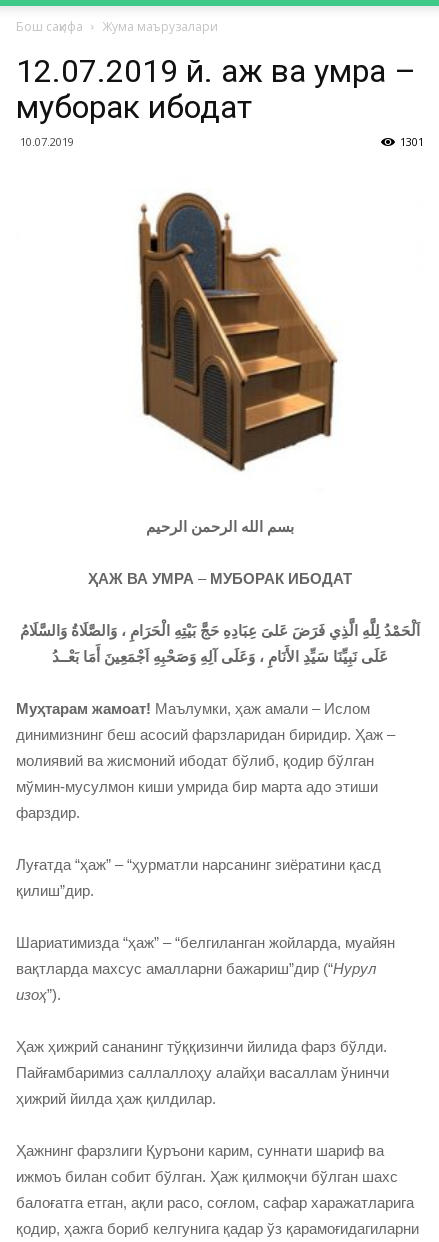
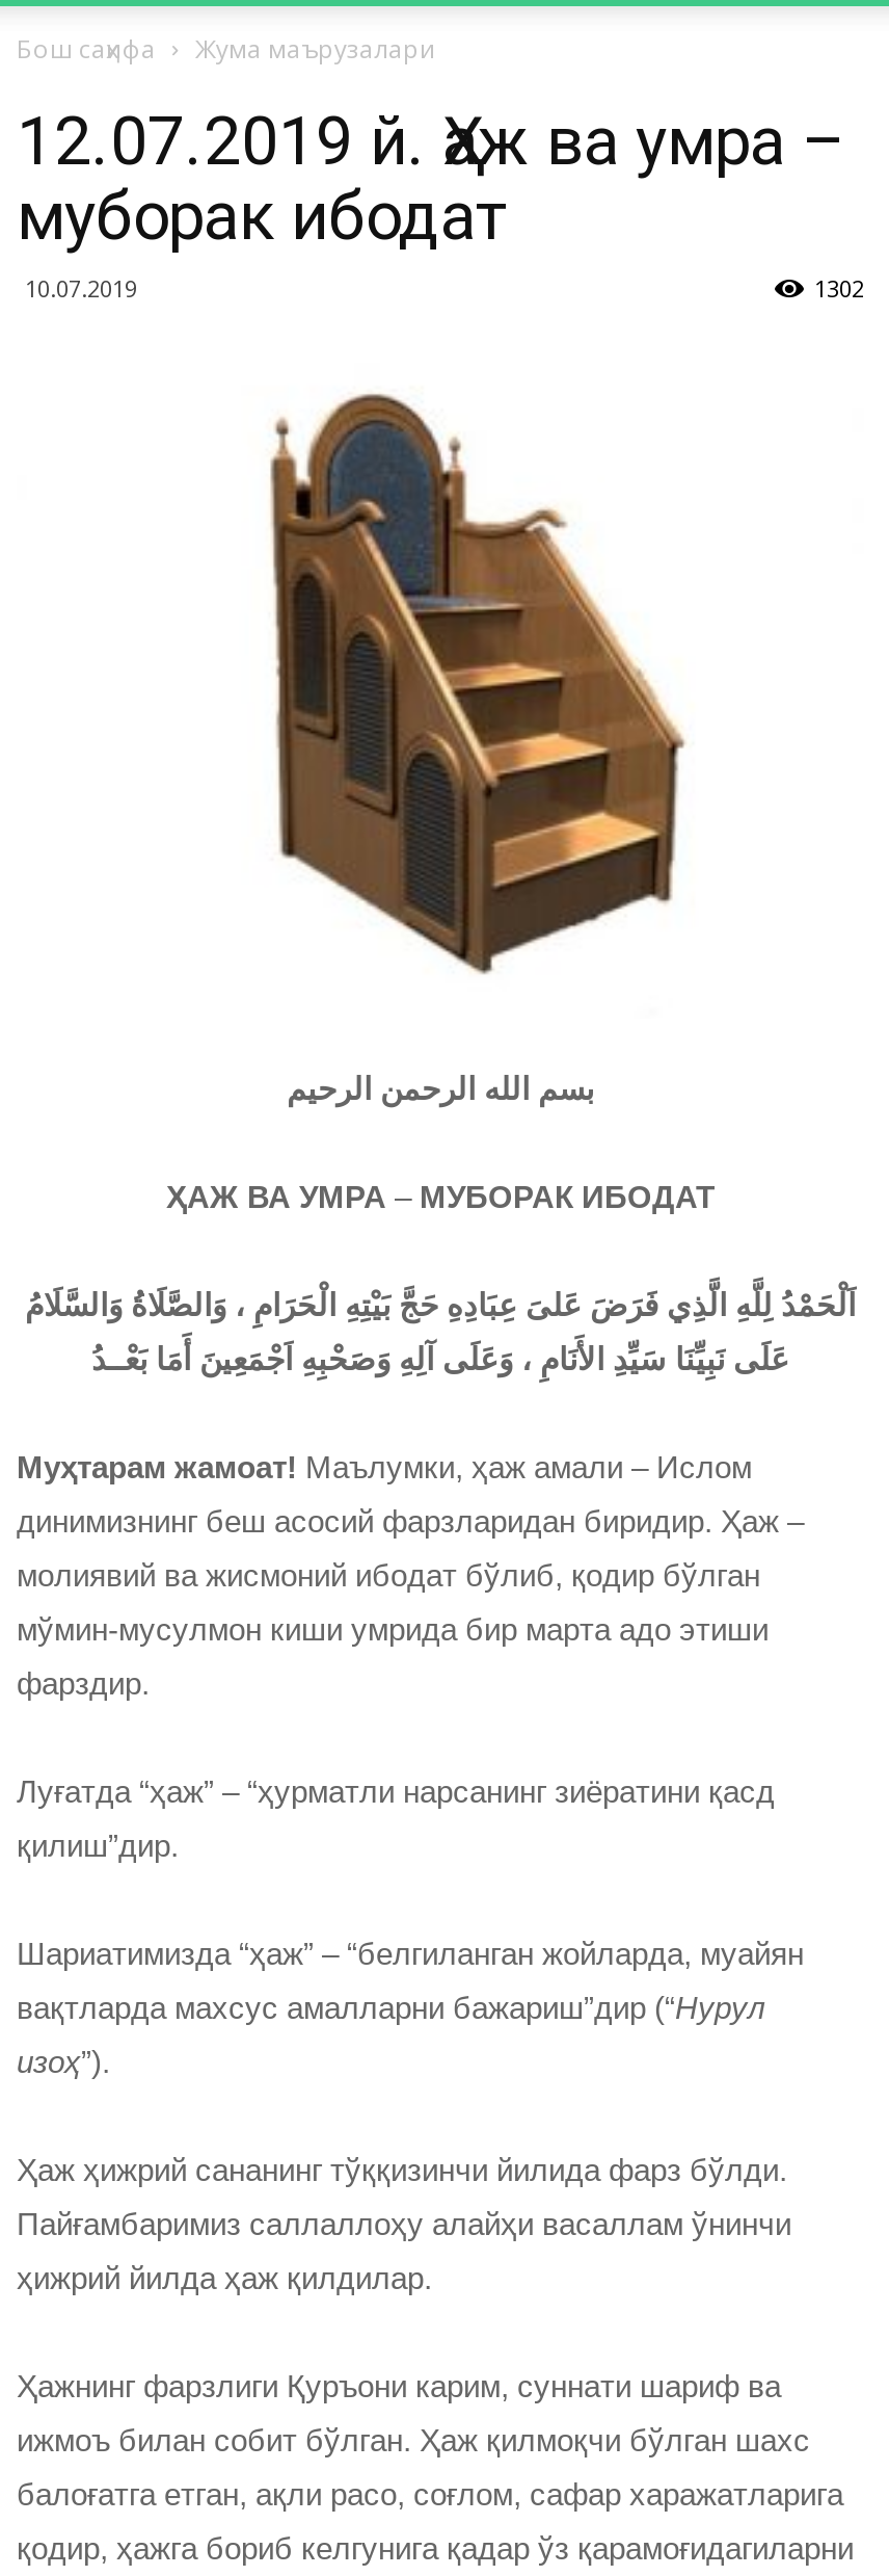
- 1301
+ 1302
